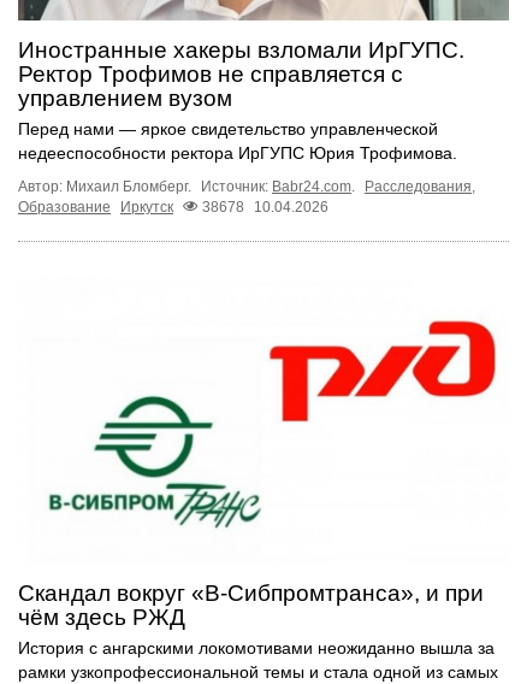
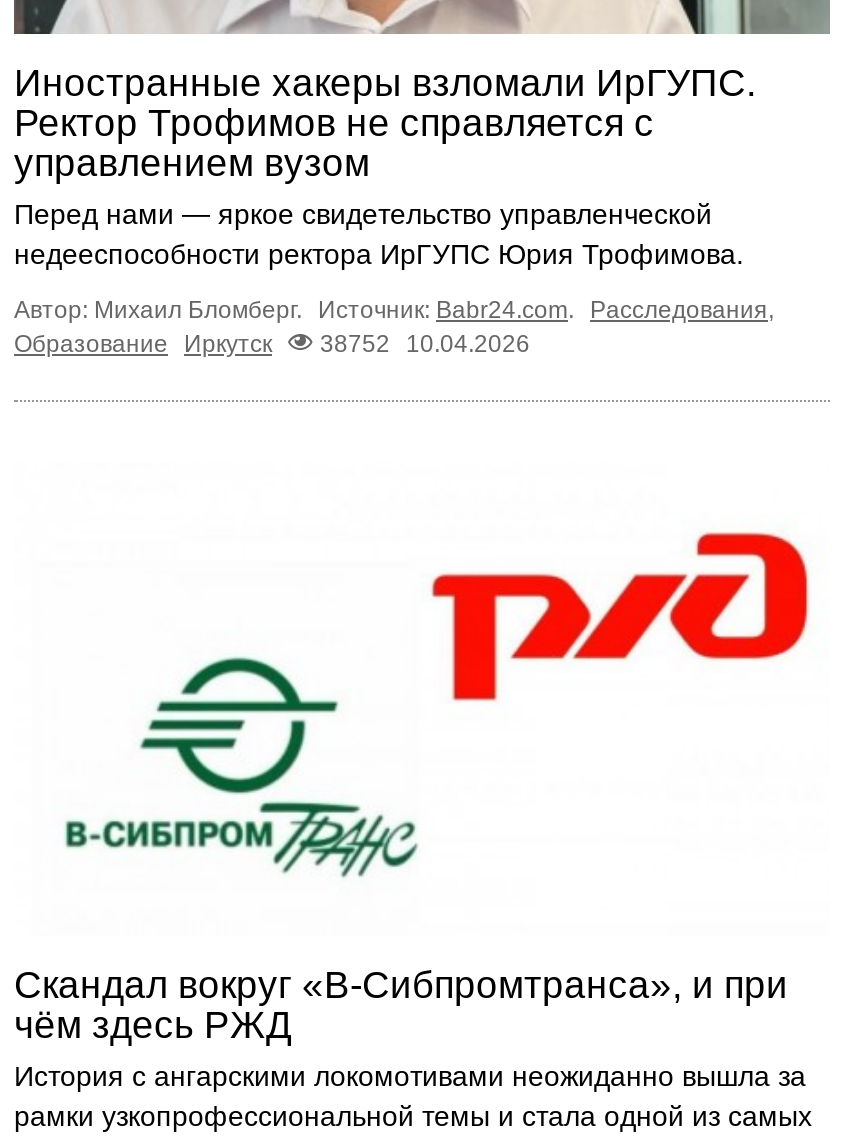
- Образование Иркутск 38678 10.04.2026
+ Образование Иркутск 38752 10.04.2026
